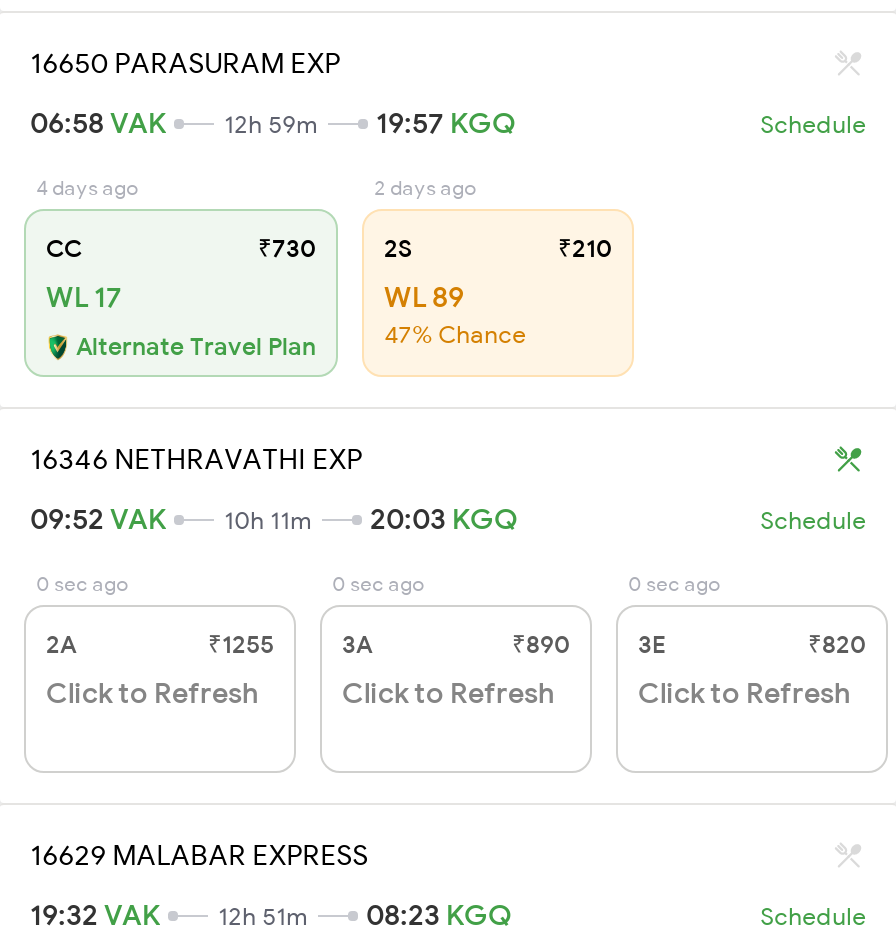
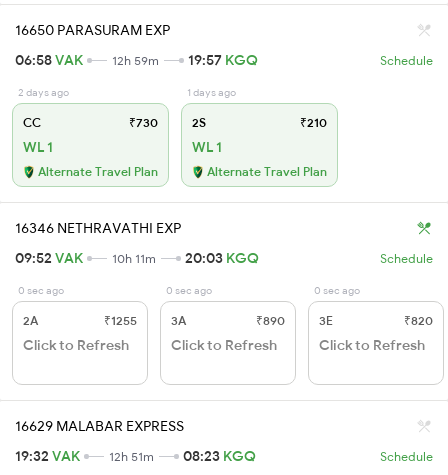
- 4 days ago
+ 2 days ago

- 2 days ago
+ 1 days ago

- WL 17
+ WL 1

- WL 89
- 47% Chance
+ WL 1
+ Alternate Travel Plan
